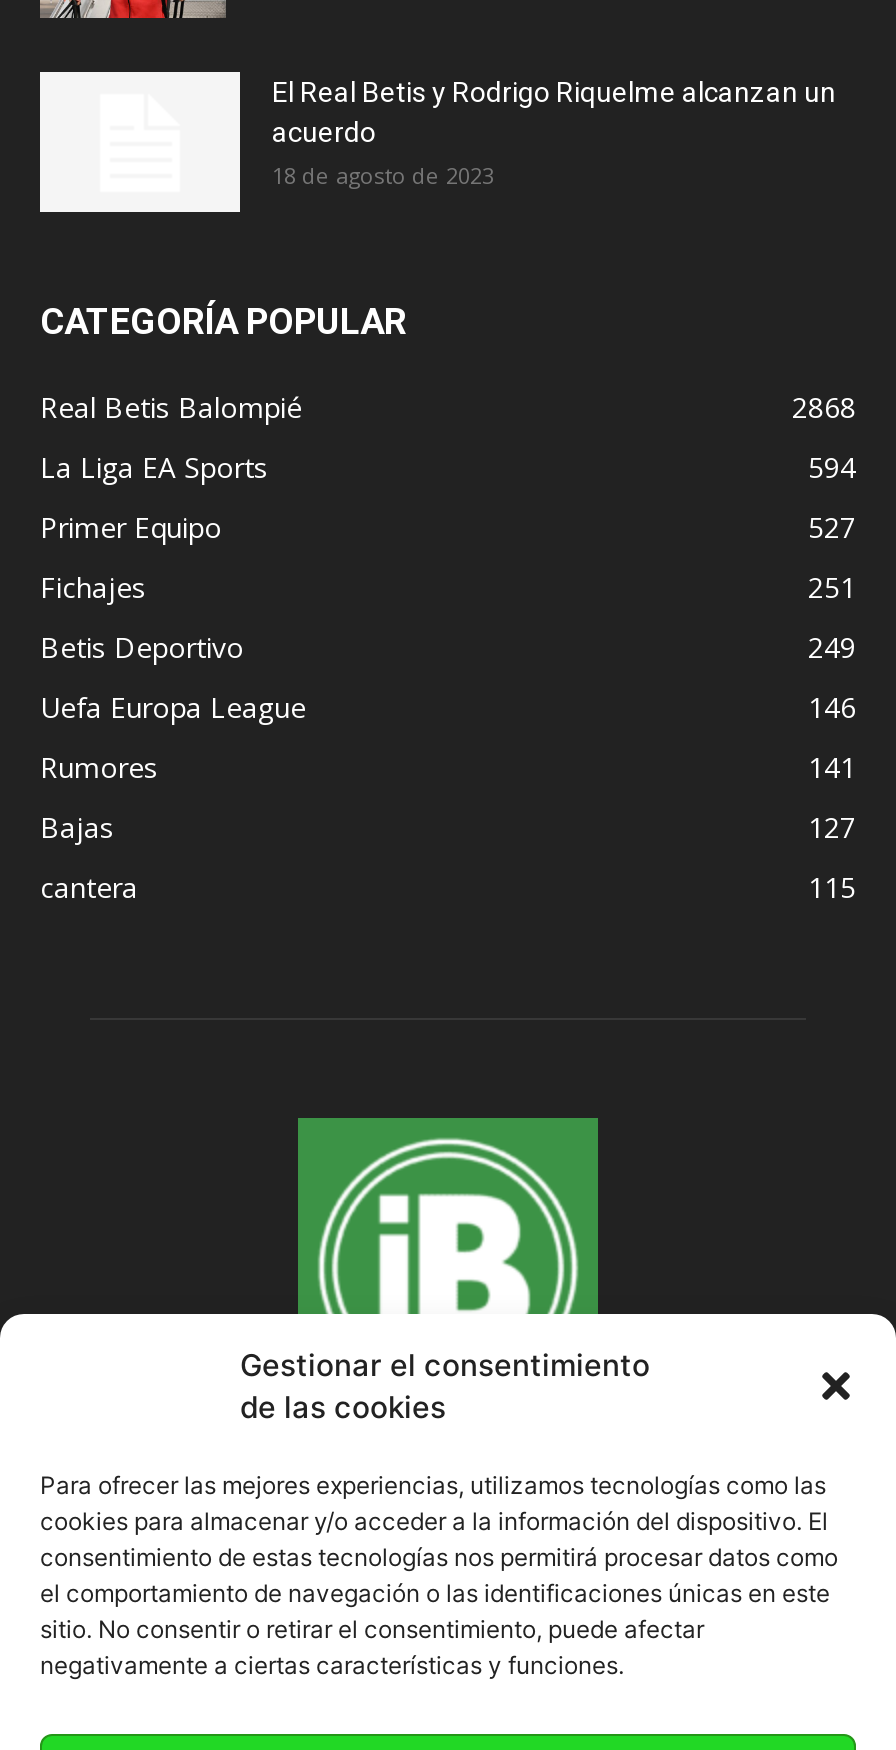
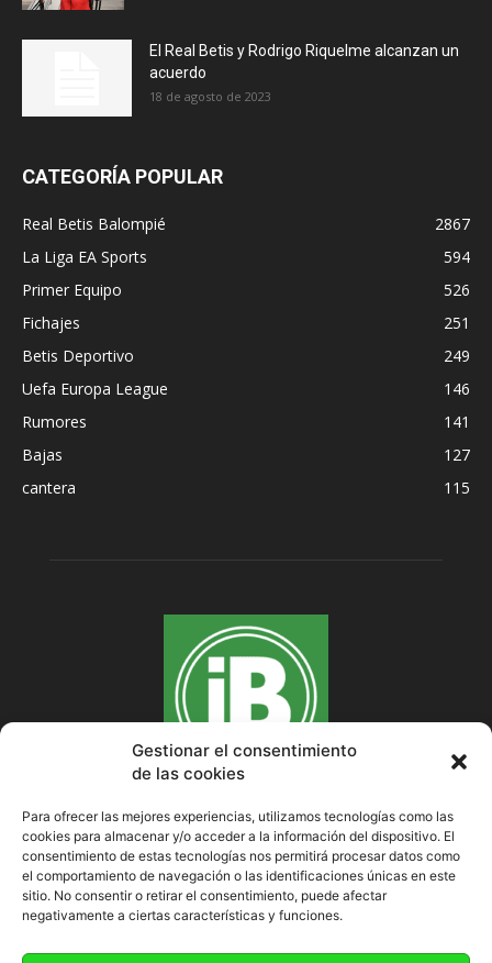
- 2868
+ 2867

- 527
+ 526
